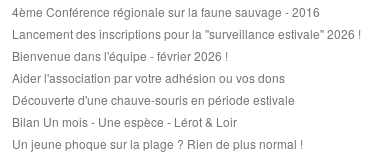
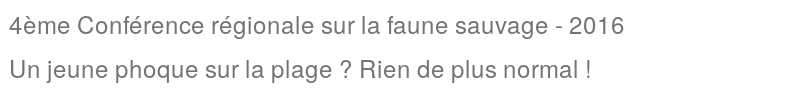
- Lancement des inscriptions pour la "surveillance estivale" 2026 !
- Bienvenue dans l'équipe - février 2026 !
- Aider l'association par votre adhésion ou vos dons
- Découverte d'une chauve-souris en période estivale
- Bilan Un mois - Une espèce - Lérot & Loir
